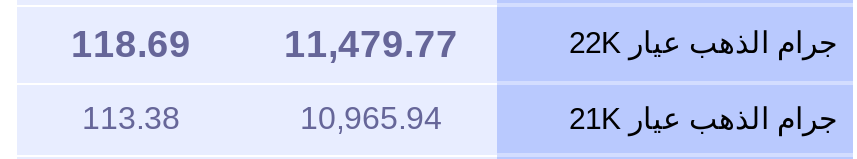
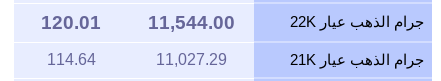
- 118.69
+ 120.01

- 11,479.77
+ 11,544.00

- 113.38
+ 114.64

- 10,965.94
+ 11,027.29
